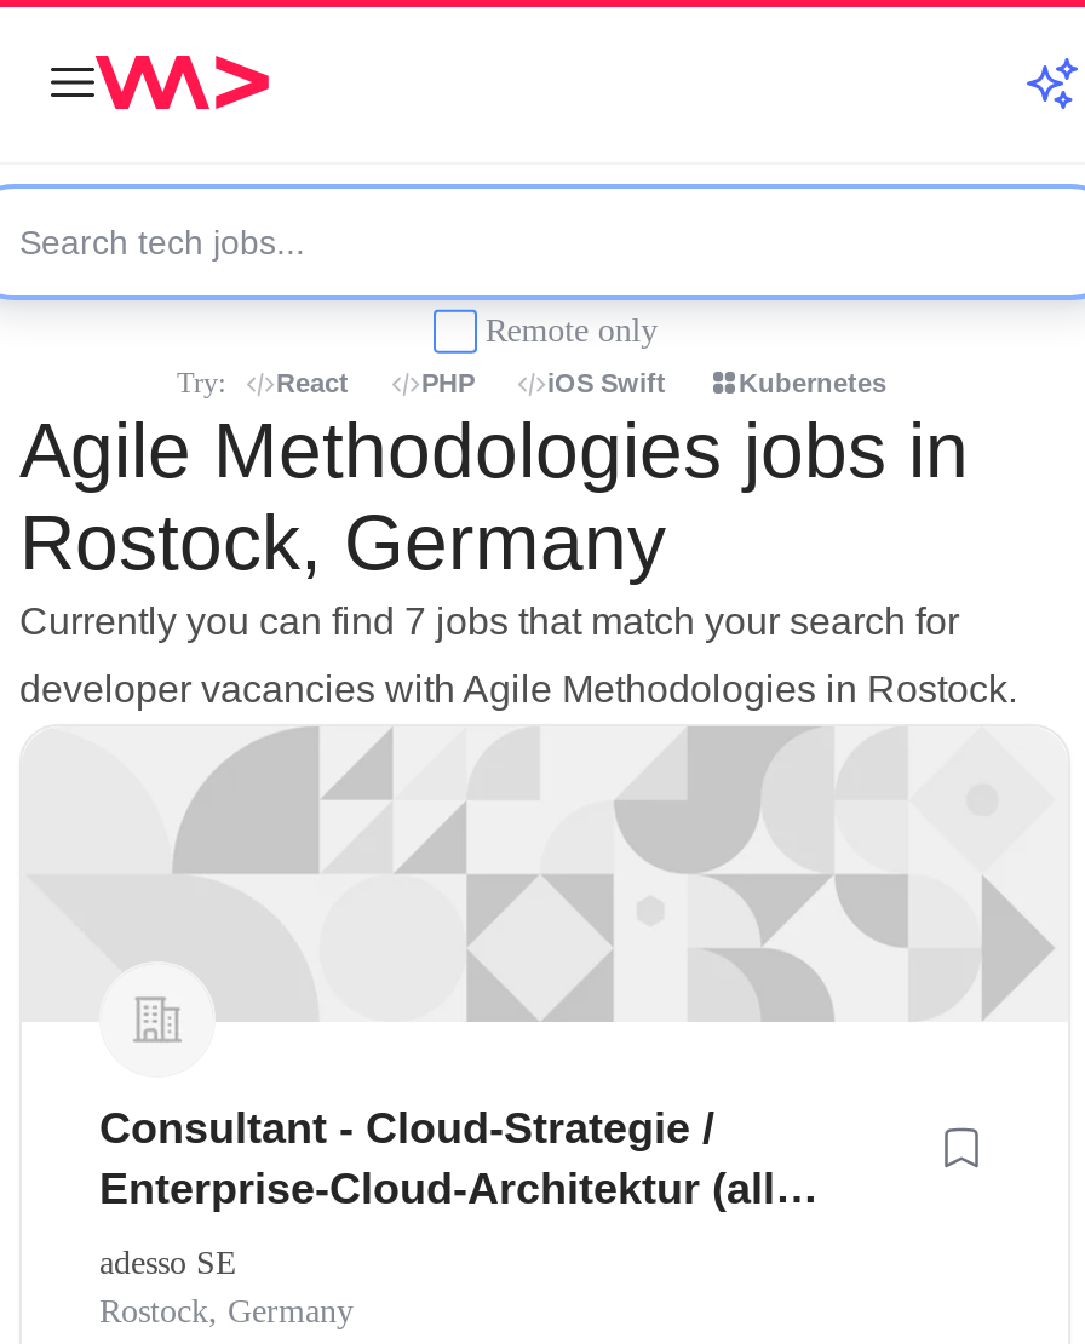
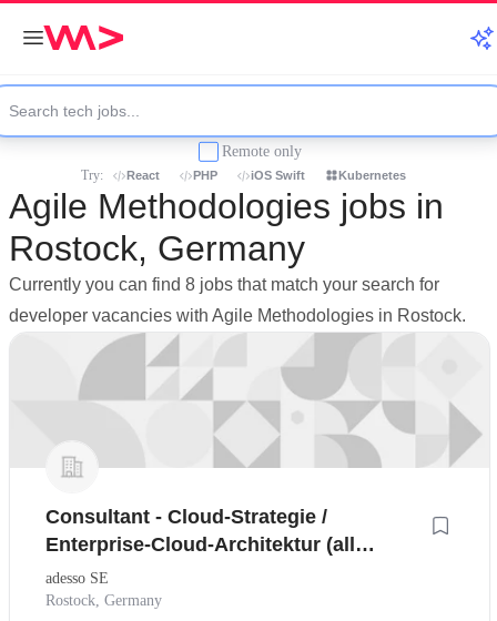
- Currently you can find 7 jobs that match your search for
+ Currently you can find 8 jobs that match your search for
